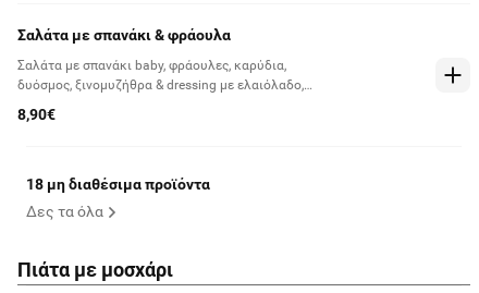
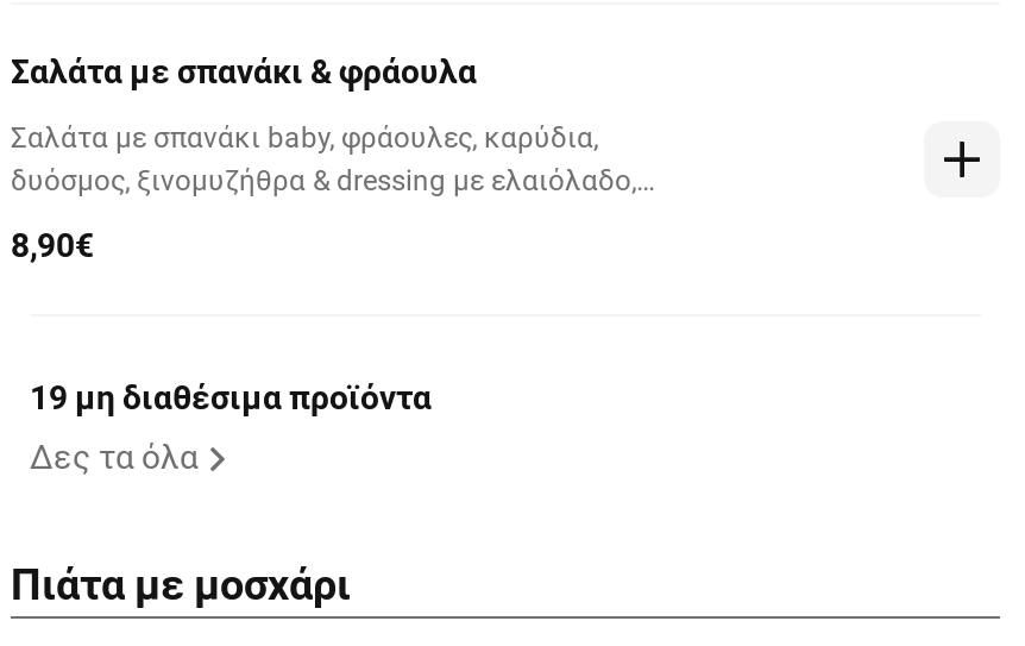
- 18 μη διαθέσιμα προϊόντα
+ 19 μη διαθέσιμα προϊόντα
